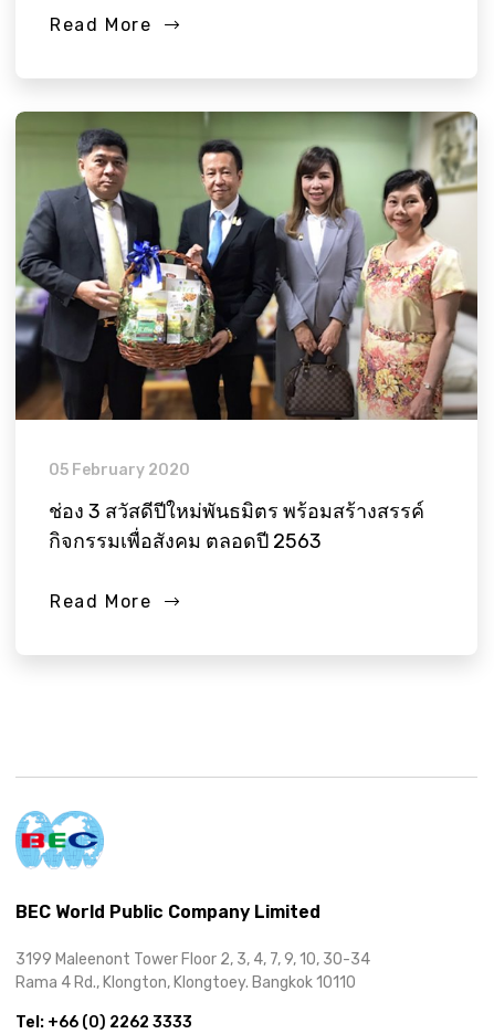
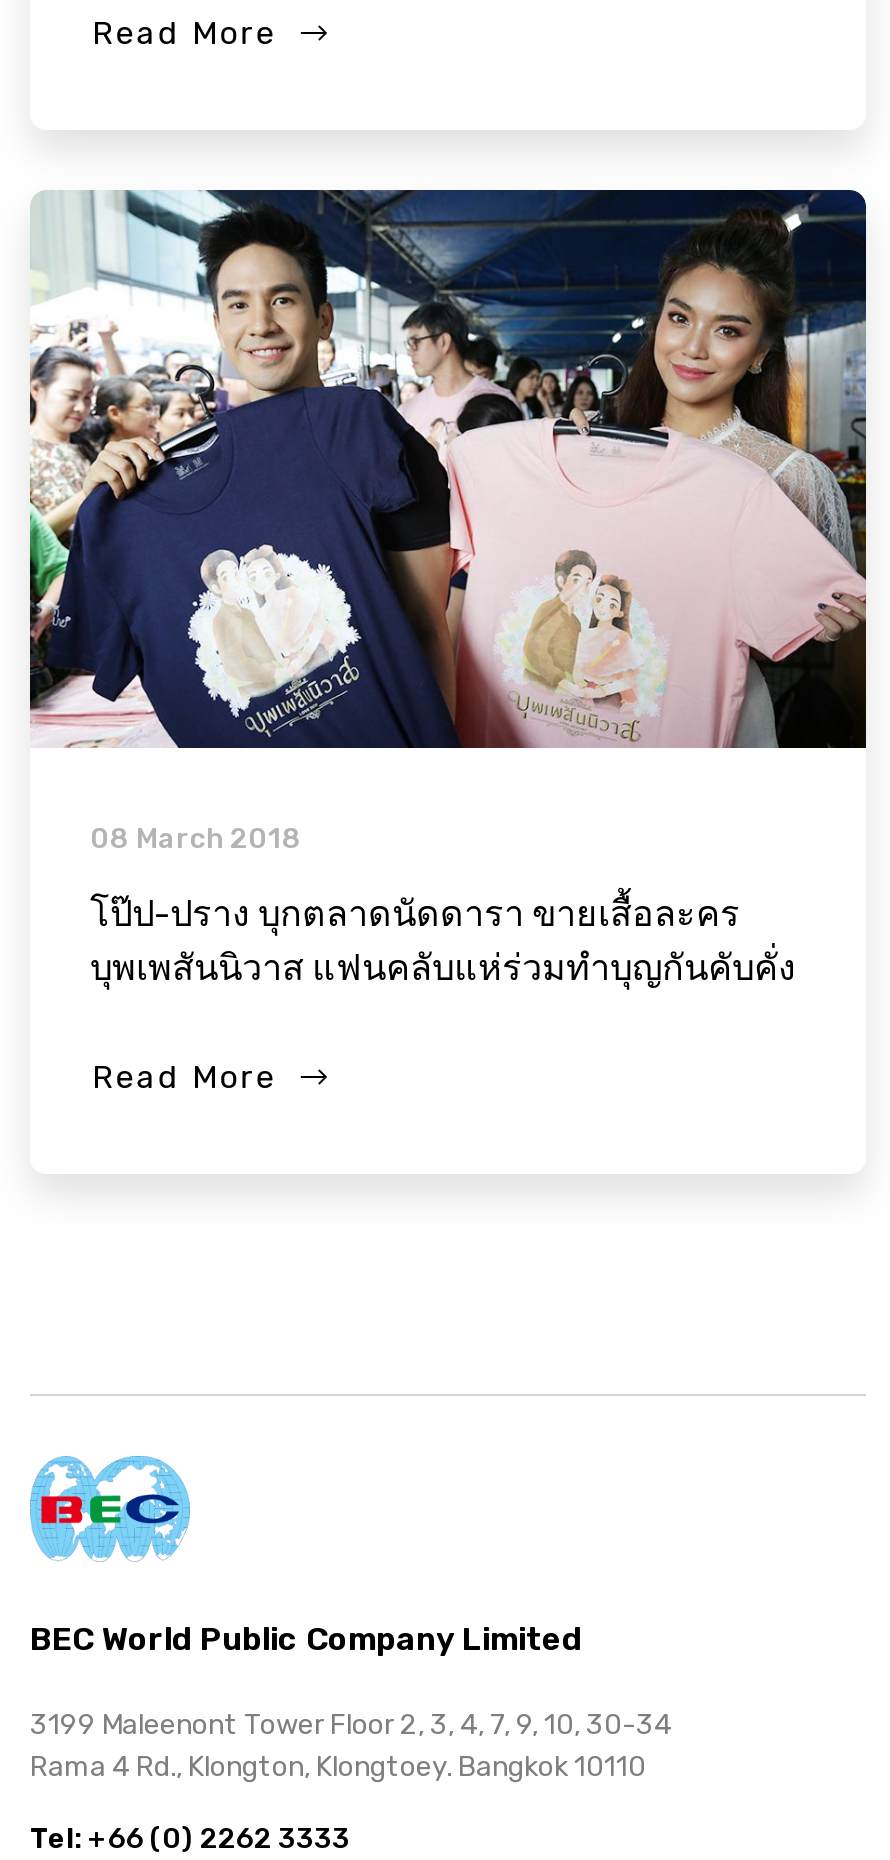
- [image]
- 05 February 2020
+ [image]
+ 08 March 2018

- ช่อง 3 สวัสดีปีใหม่พันธมิตร พร้อมสร้างสรรค์
- กิจกรรมเพื่อสังคม ตลอดปี 2563
+ โป๊ป-ปราง บุกตลาดนัดดารา ขายเสื้อละคร
+ บุพเพสันนิวาส แฟนคลับแห่ร่วมทำบุญกันคับคั่ง
